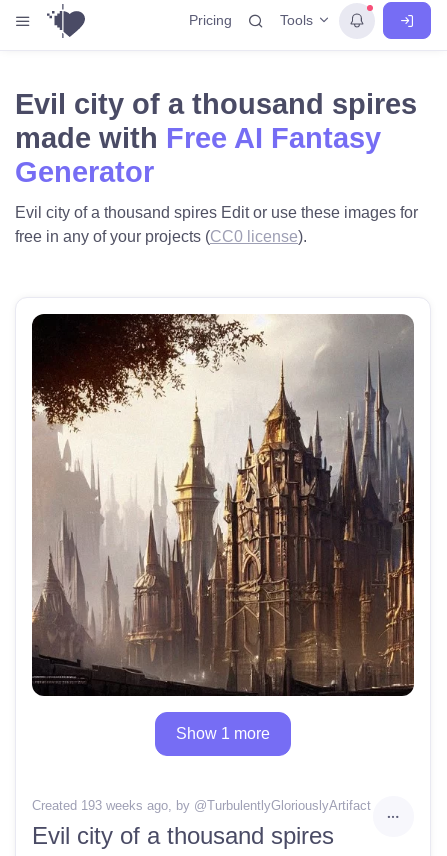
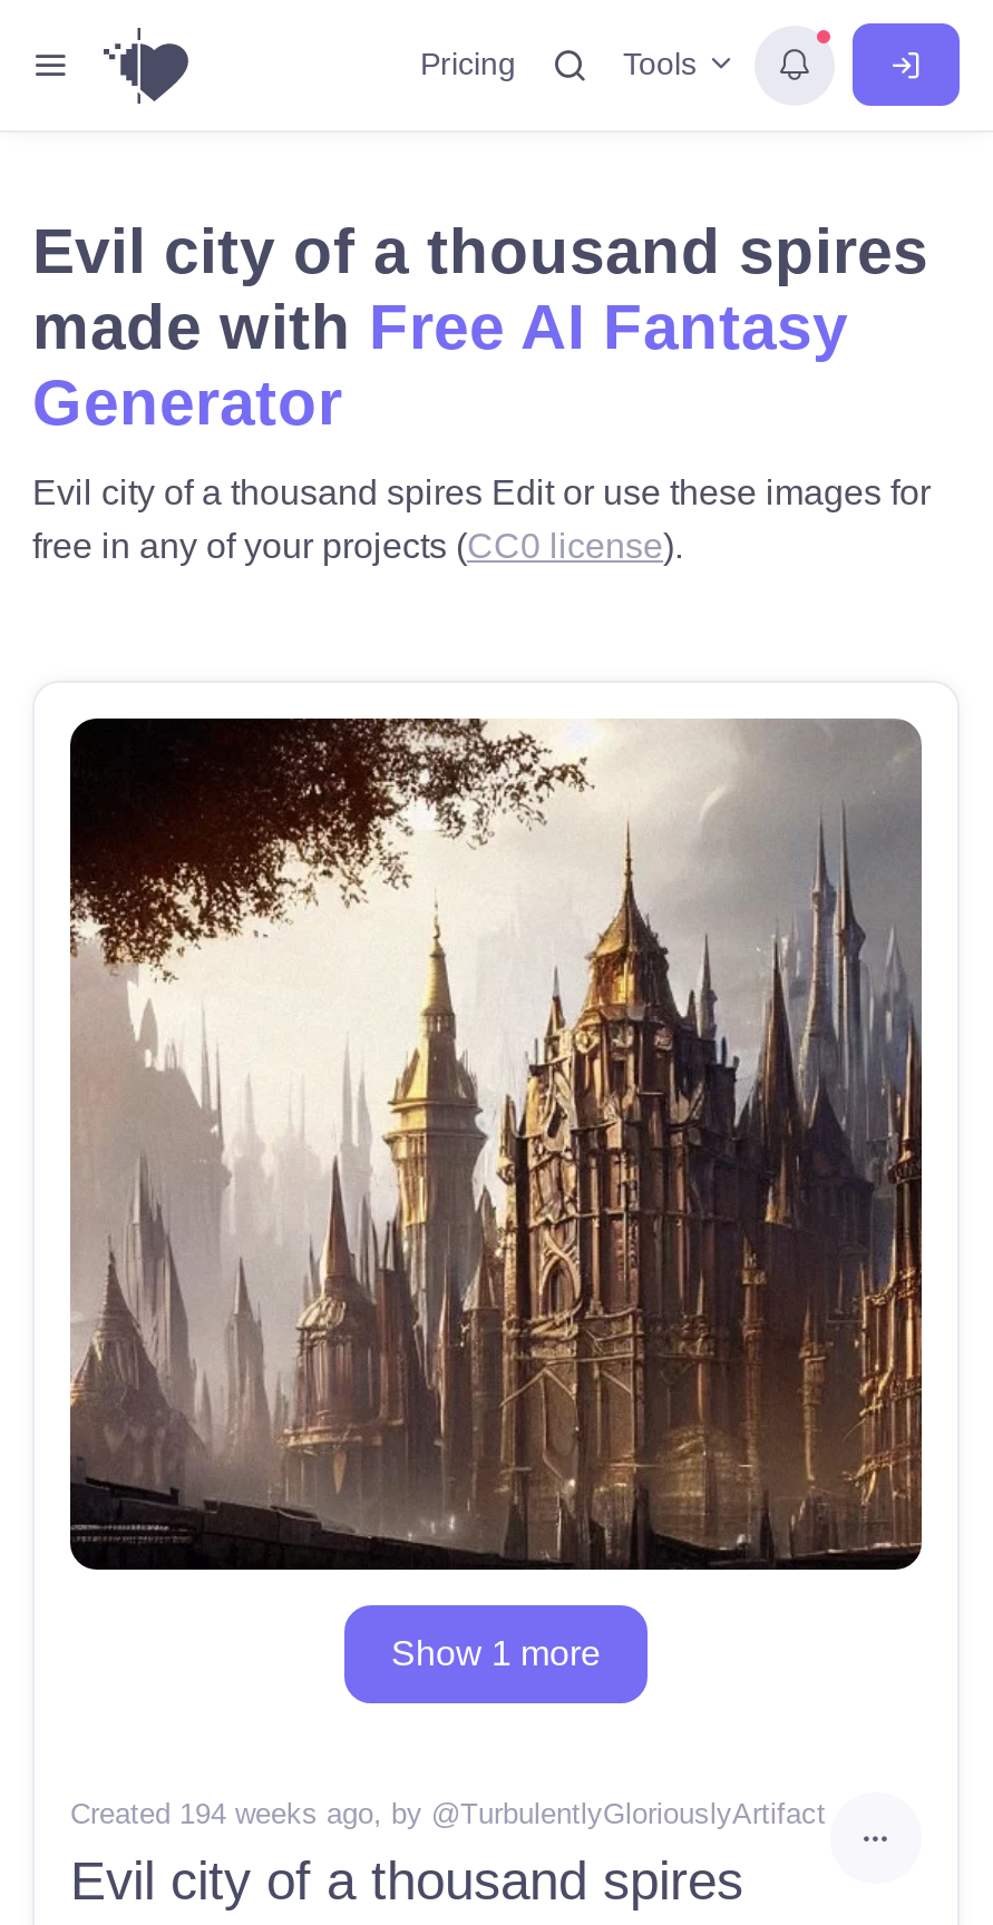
- Created 193 weeks ago, by @TurbulentlyGloriouslyArtifact
+ Created 194 weeks ago, by @TurbulentlyGloriouslyArtifact
